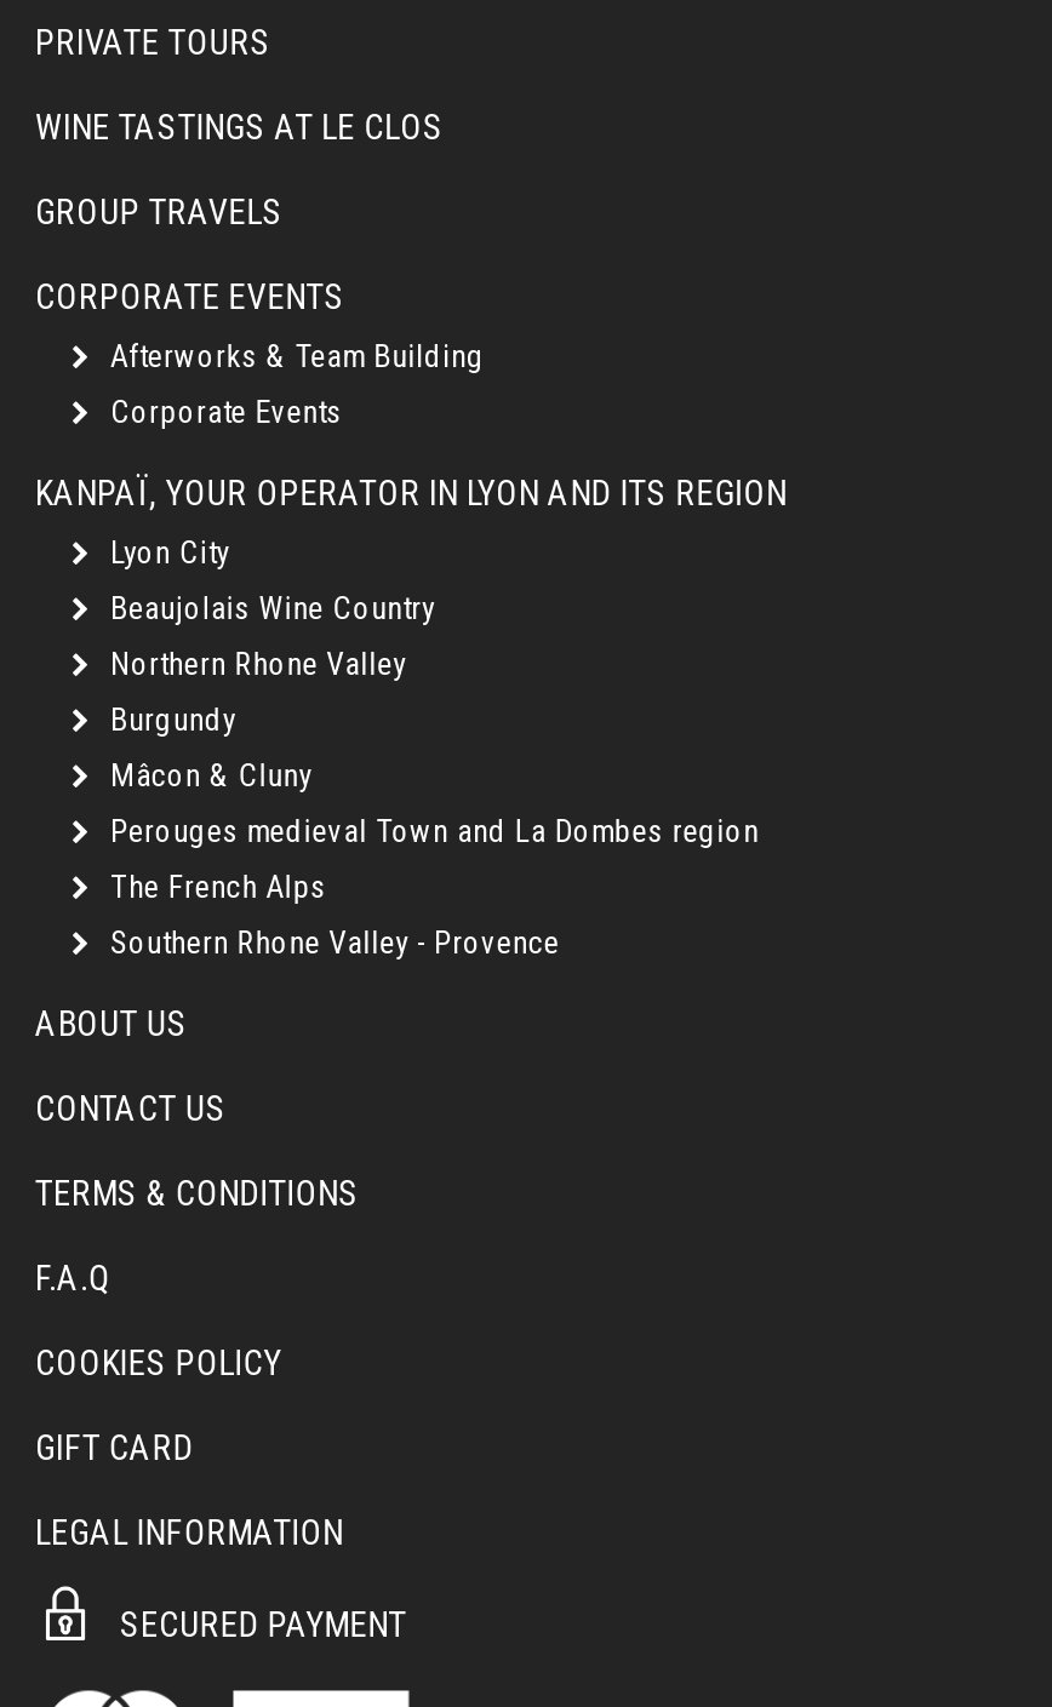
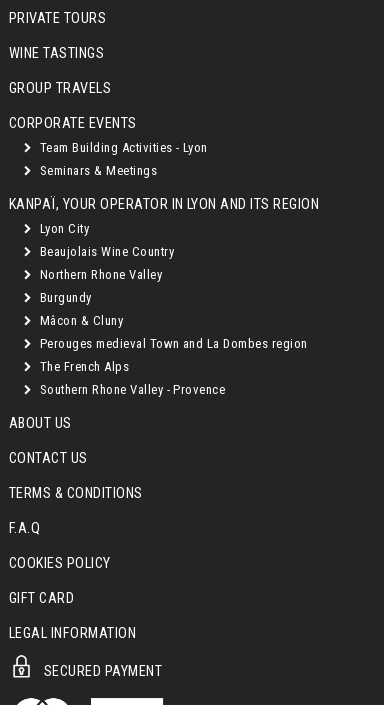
- WINE TASTINGS AT LE CLOS
+ WINE TASTINGS

- Afterworks & Team Building
+ Team Building Activities - Lyon

- Corporate Events
+ Seminars & Meetings
